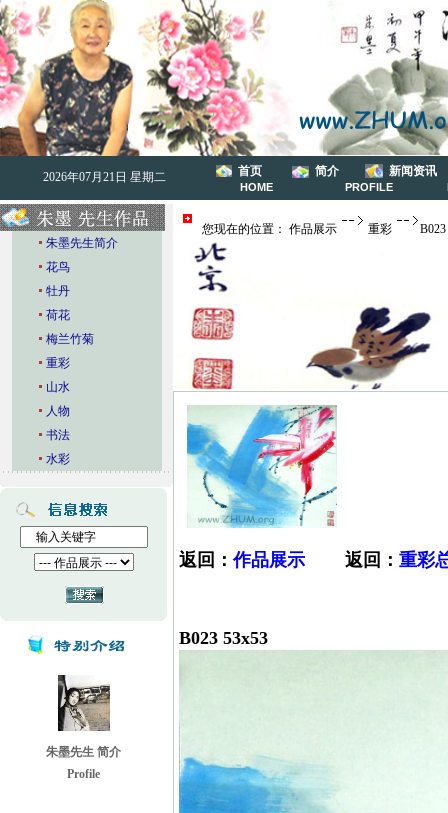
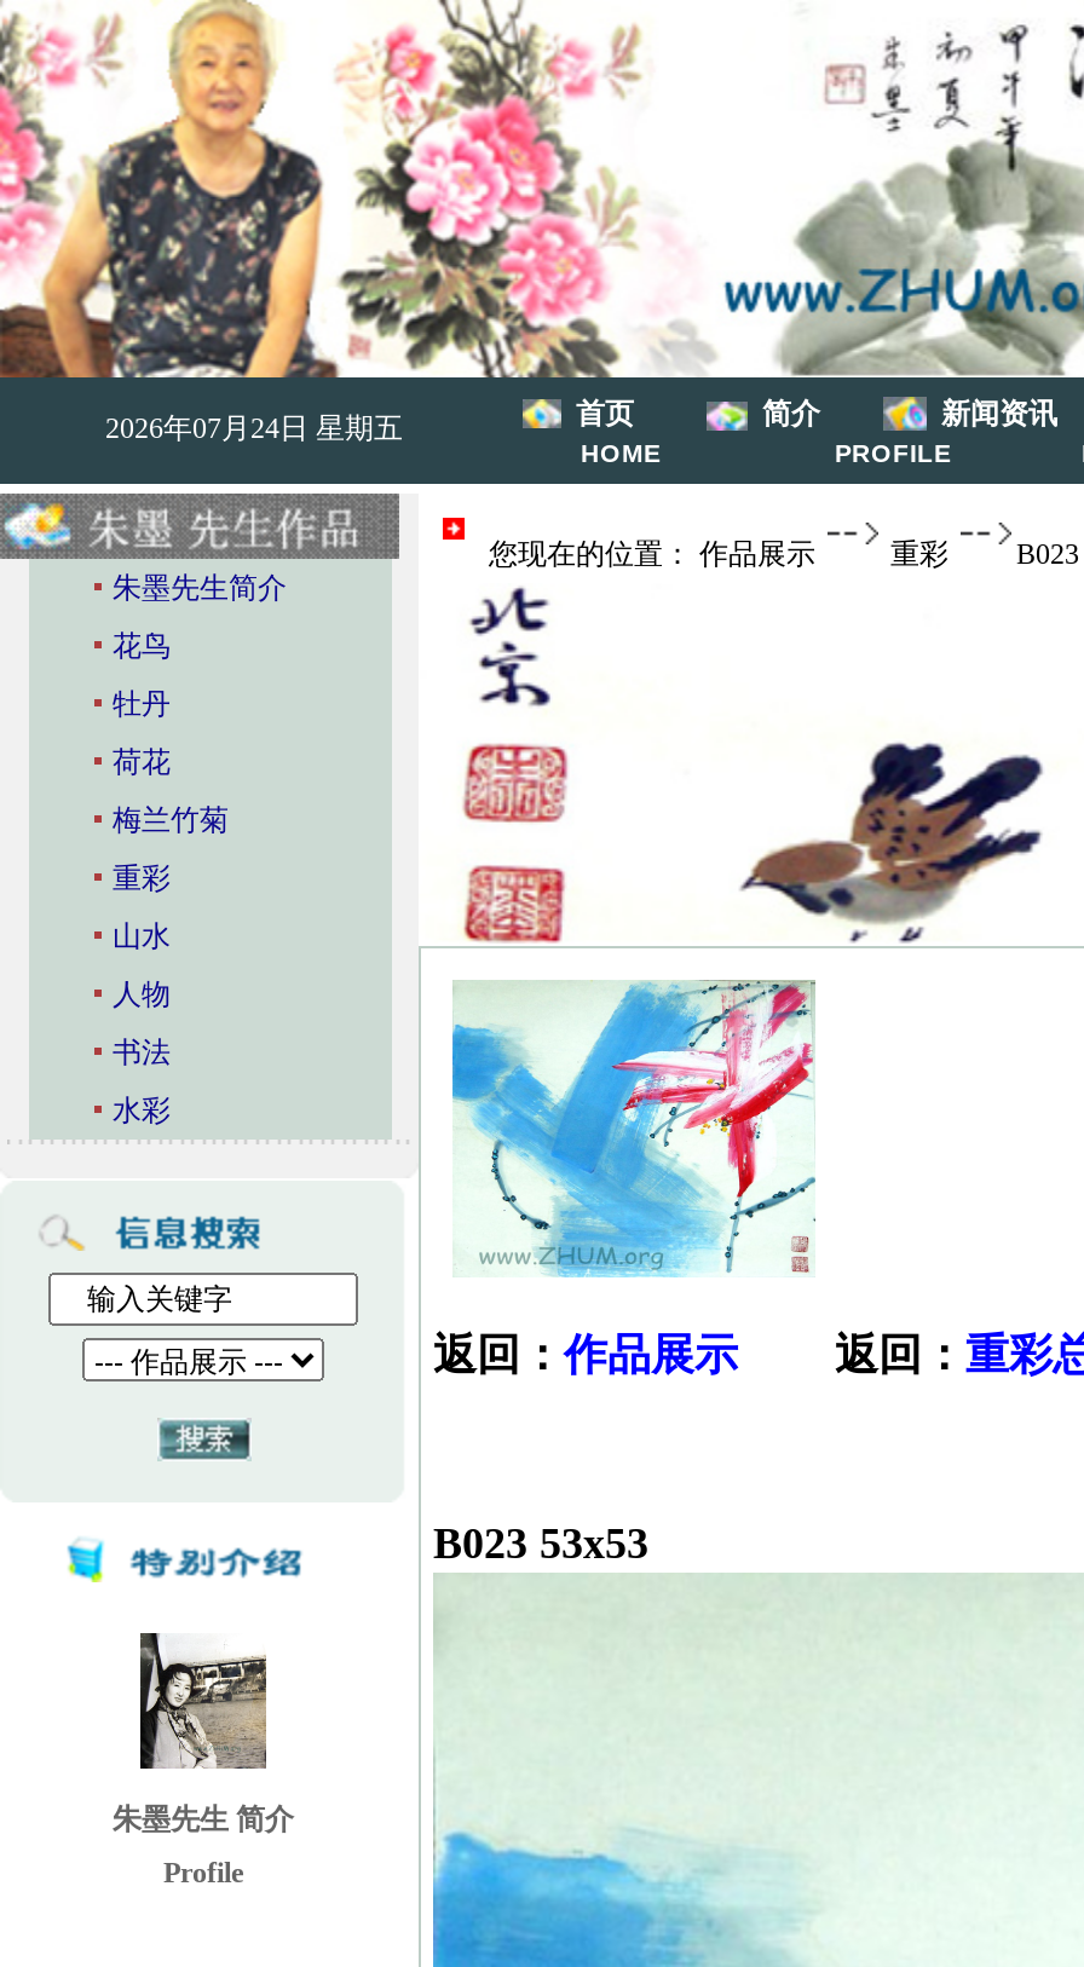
- 2026年07月21日 星期二
+ 2026年07月24日 星期五
